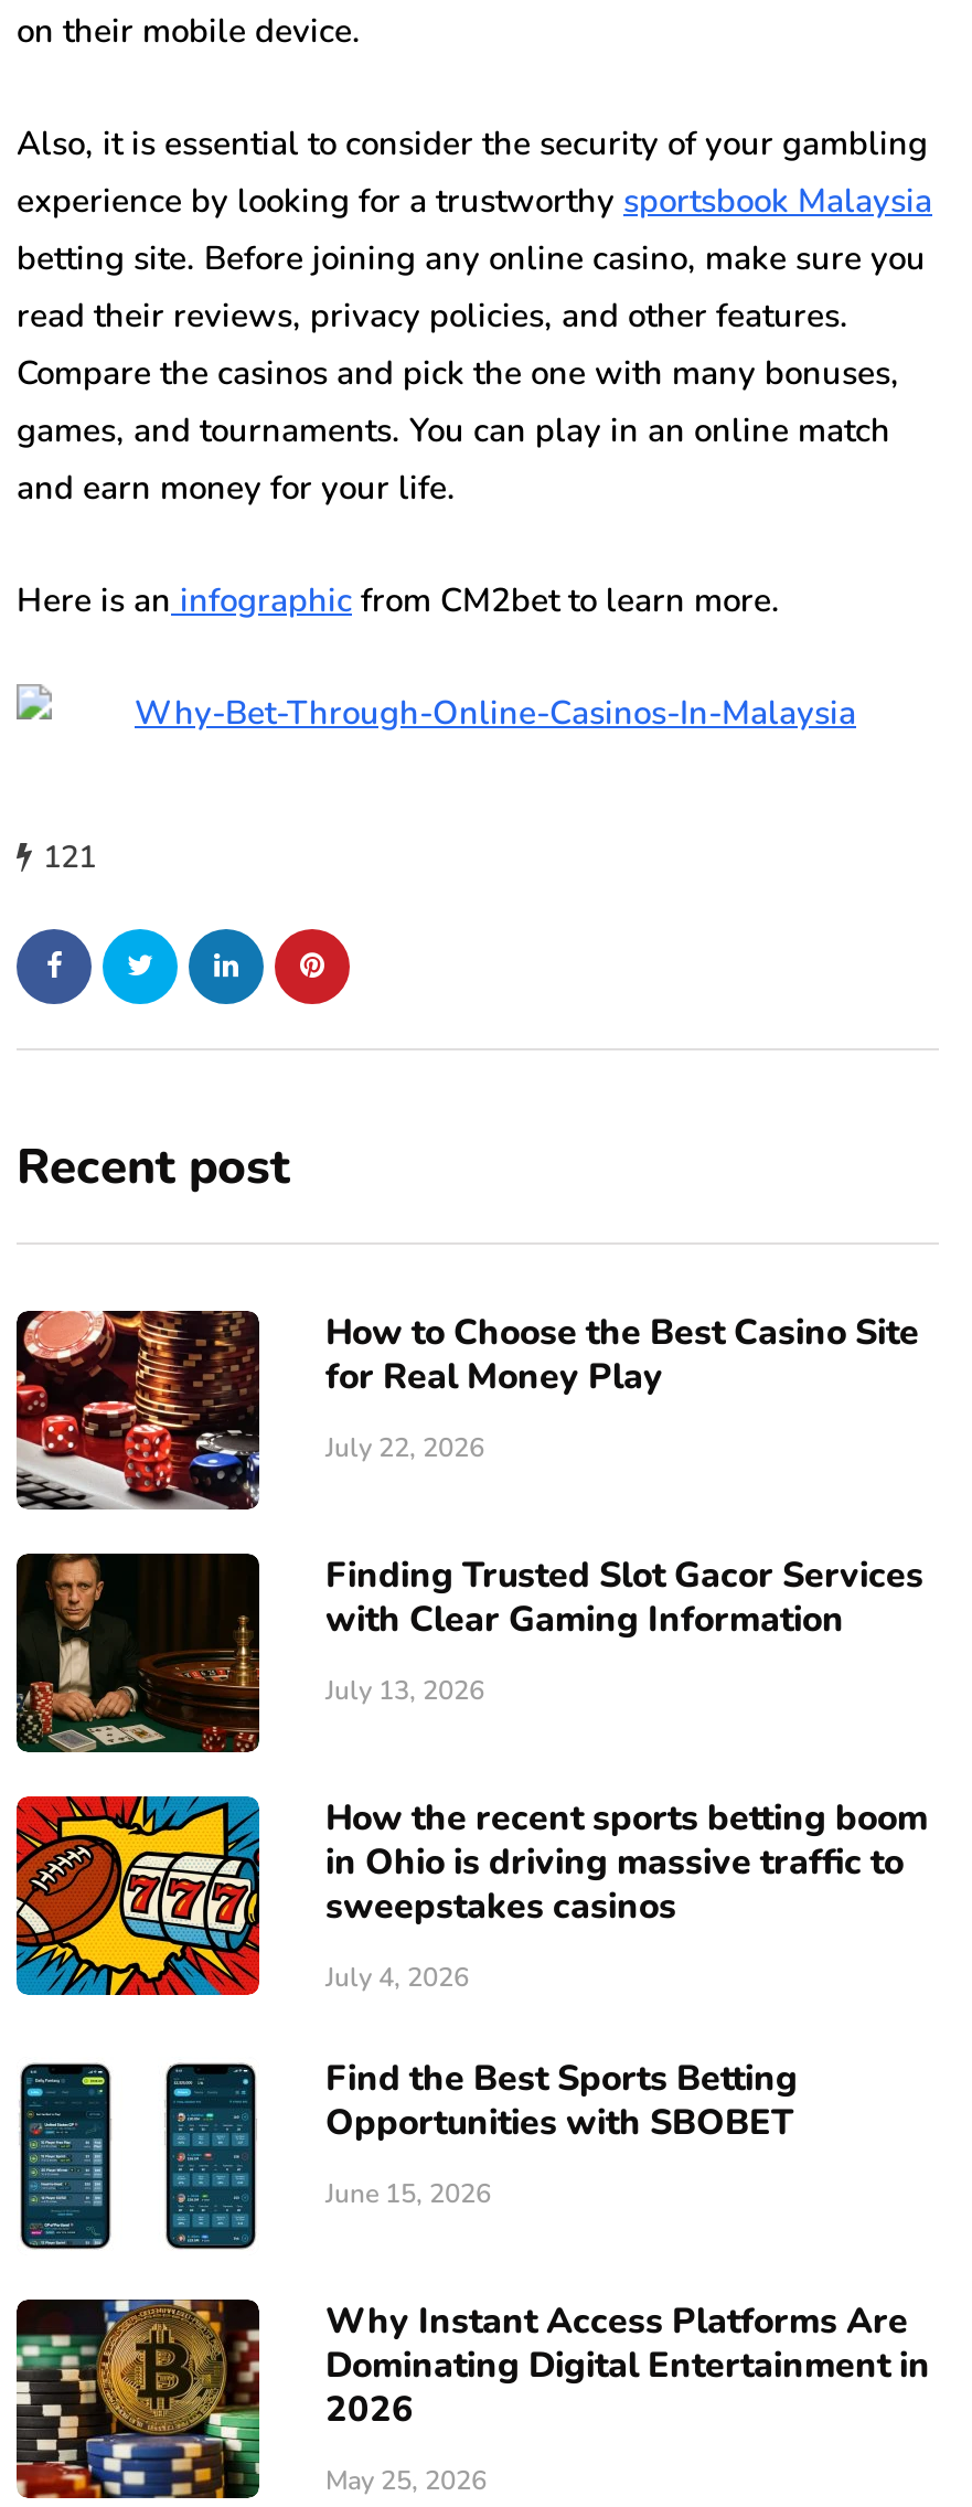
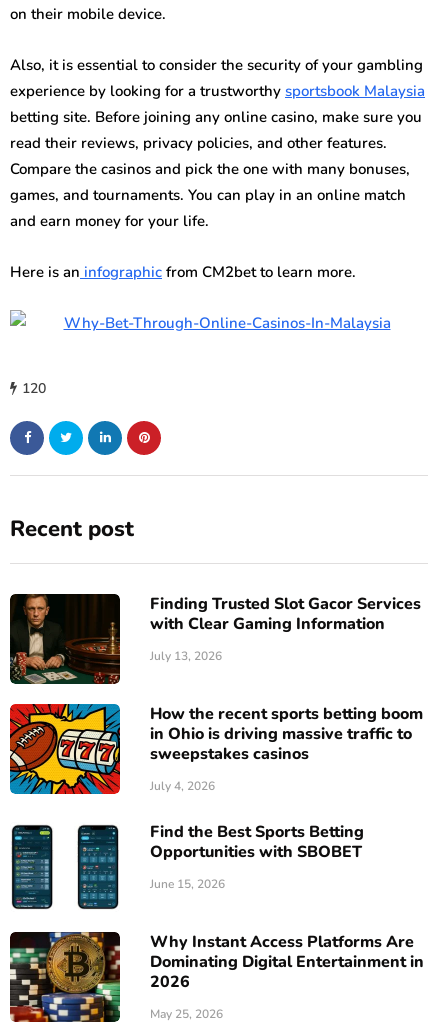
- 121
+ 120

- [image]
- How to Choose the Best Casino Site
- for Real Money Play
- July 22, 2026
